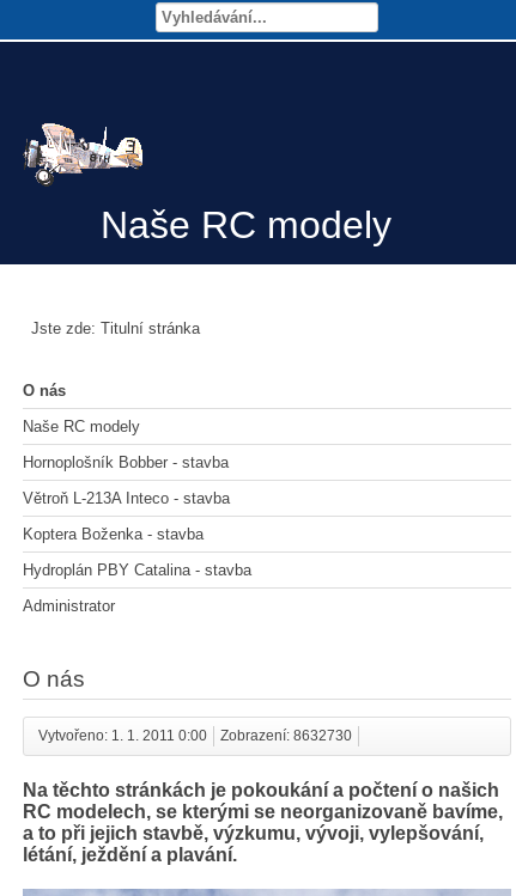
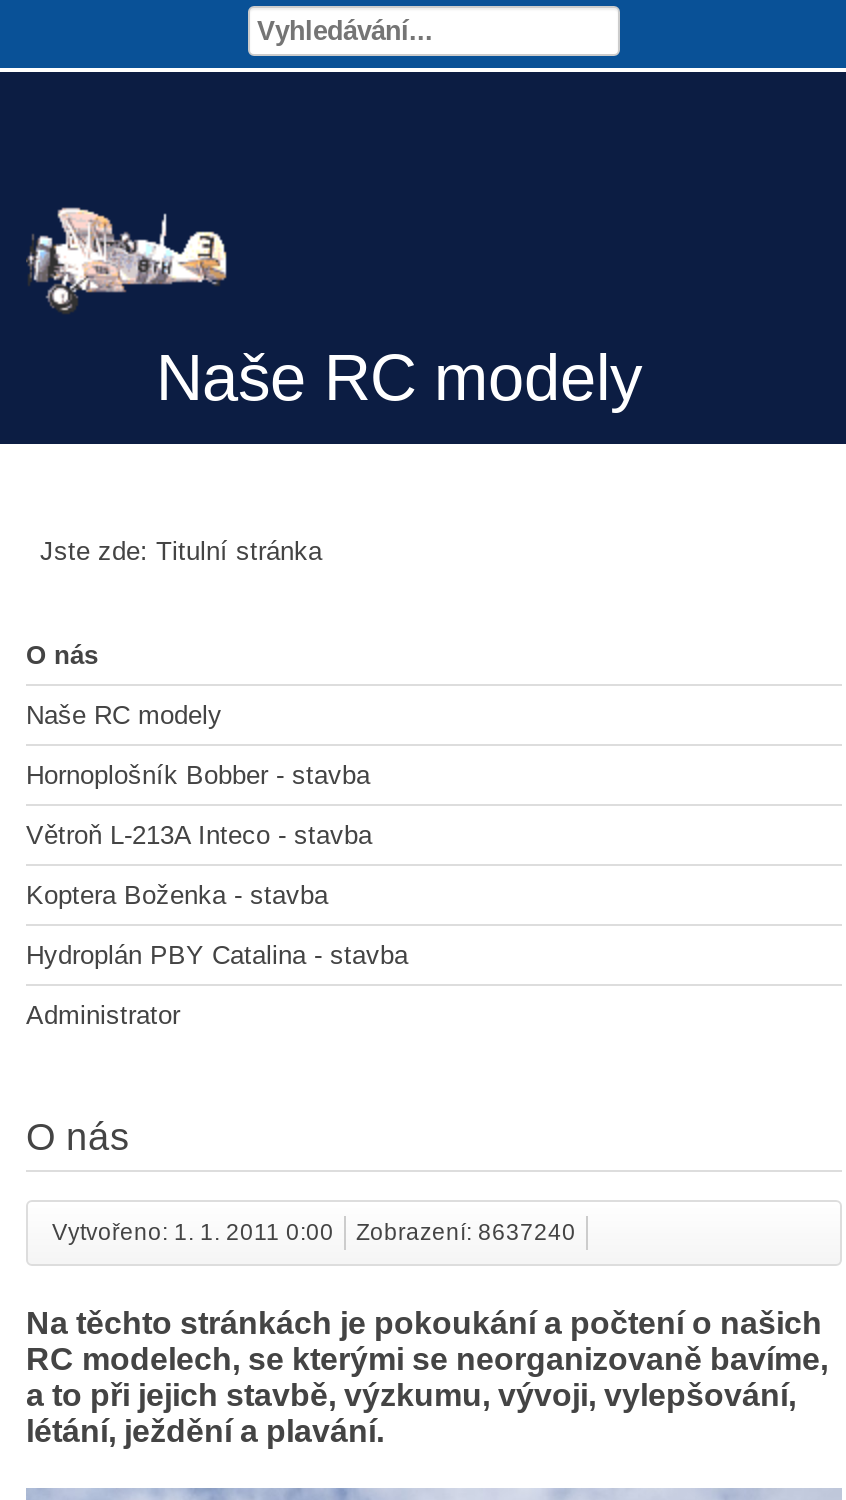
- Vytvořeno: 1. 1. 2011 0:00 Zobrazení: 8632730
+ Vytvořeno: 1. 1. 2011 0:00 Zobrazení: 8637240
